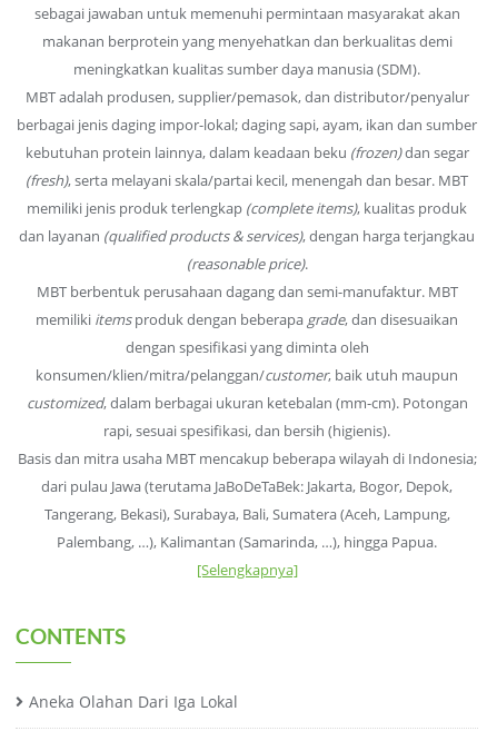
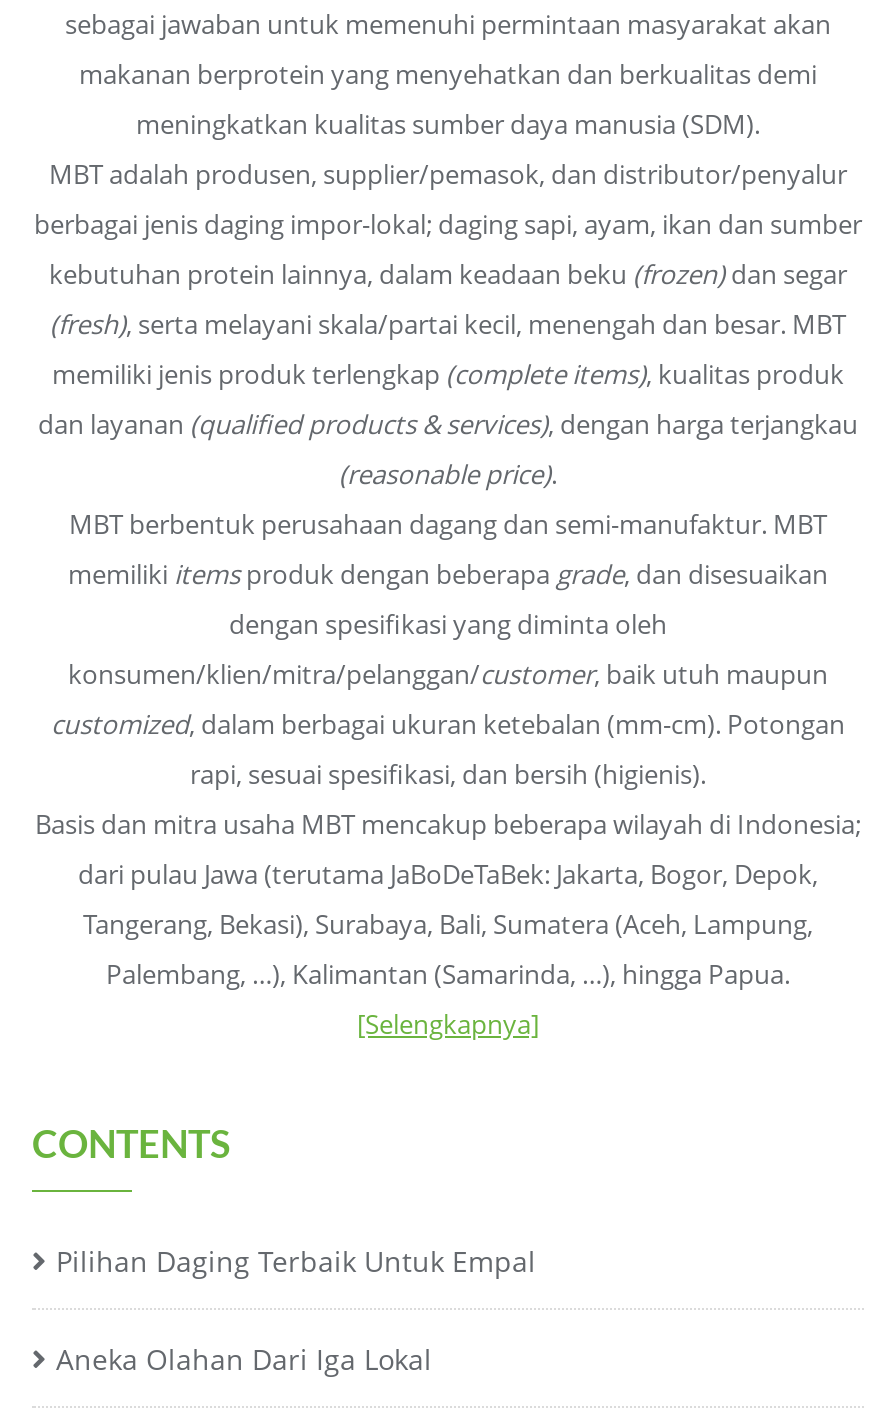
+ Pilihan Daging Terbaik Untuk Empal
